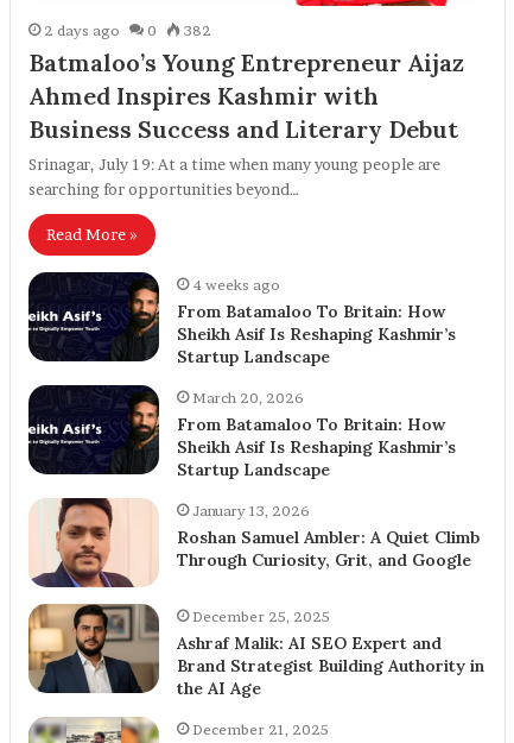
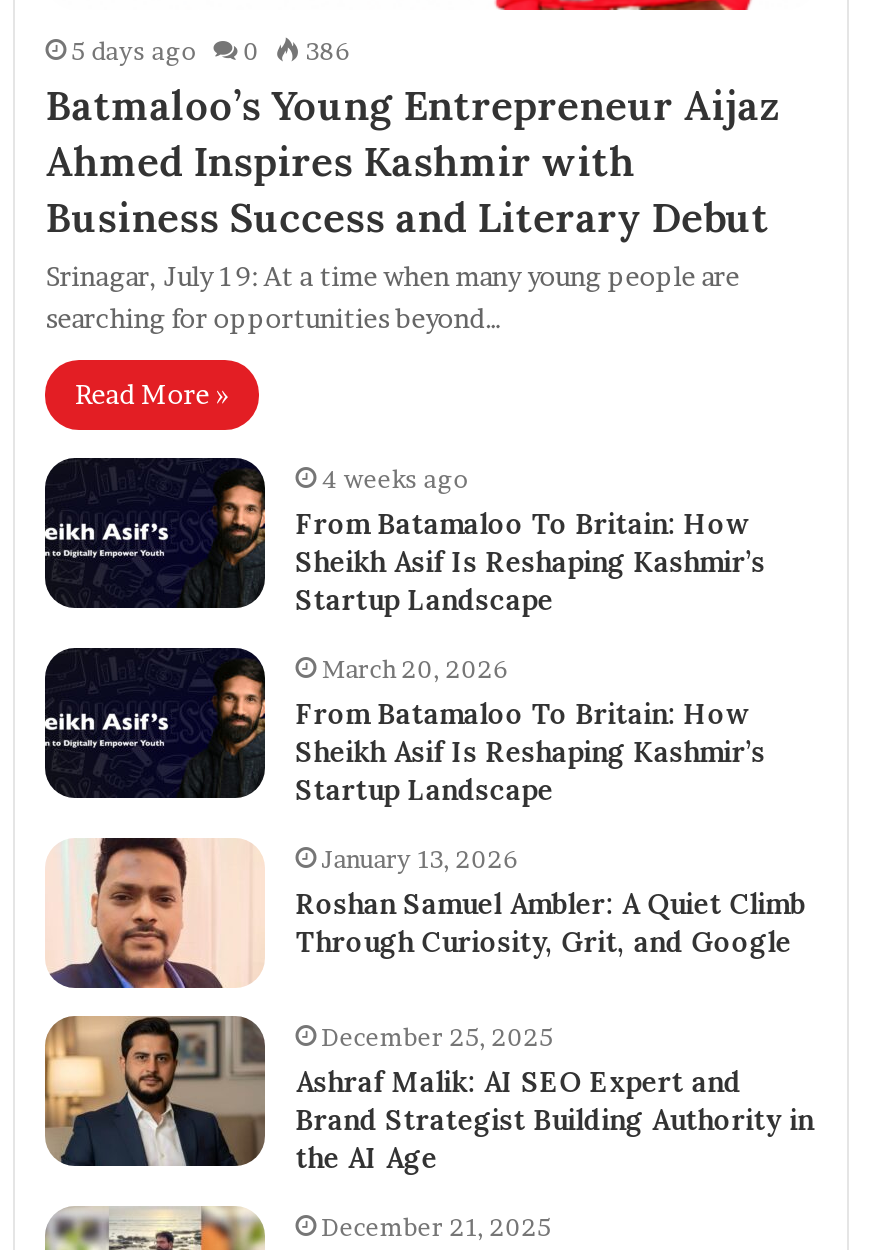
- 2 days ago
+ 5 days ago

- 382
+ 386
